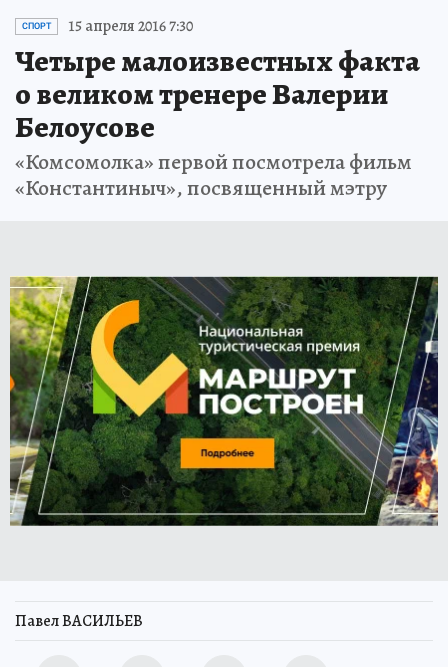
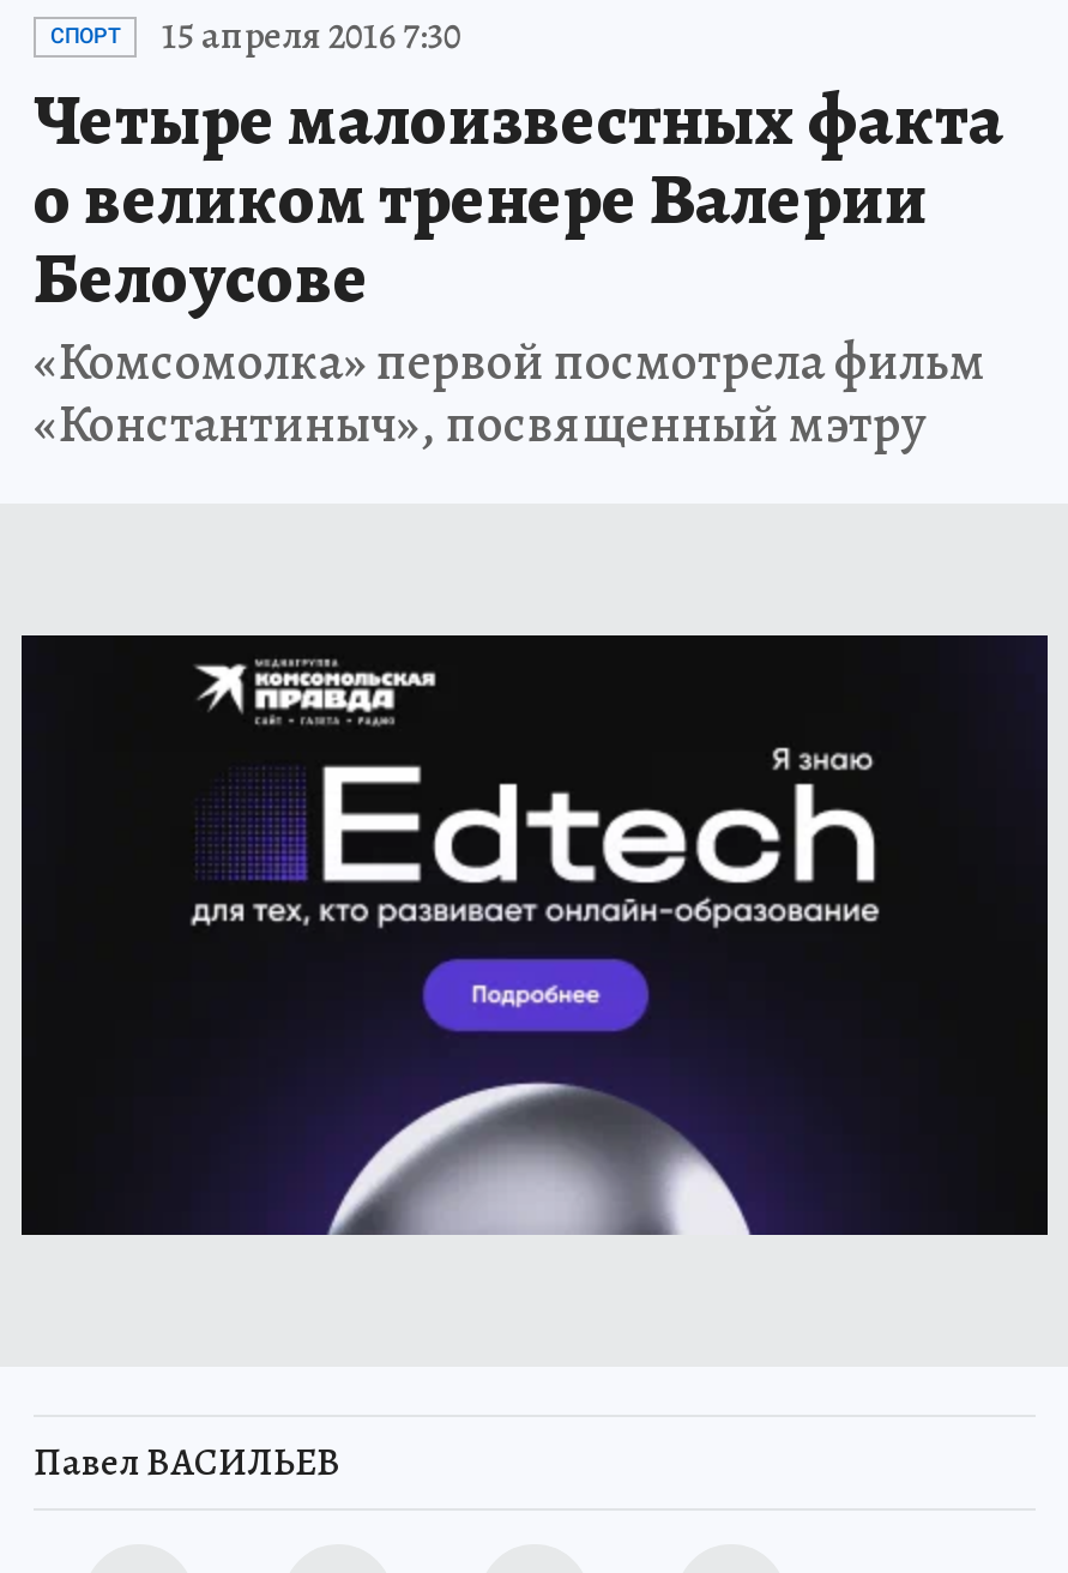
- [image]
+ [image]
